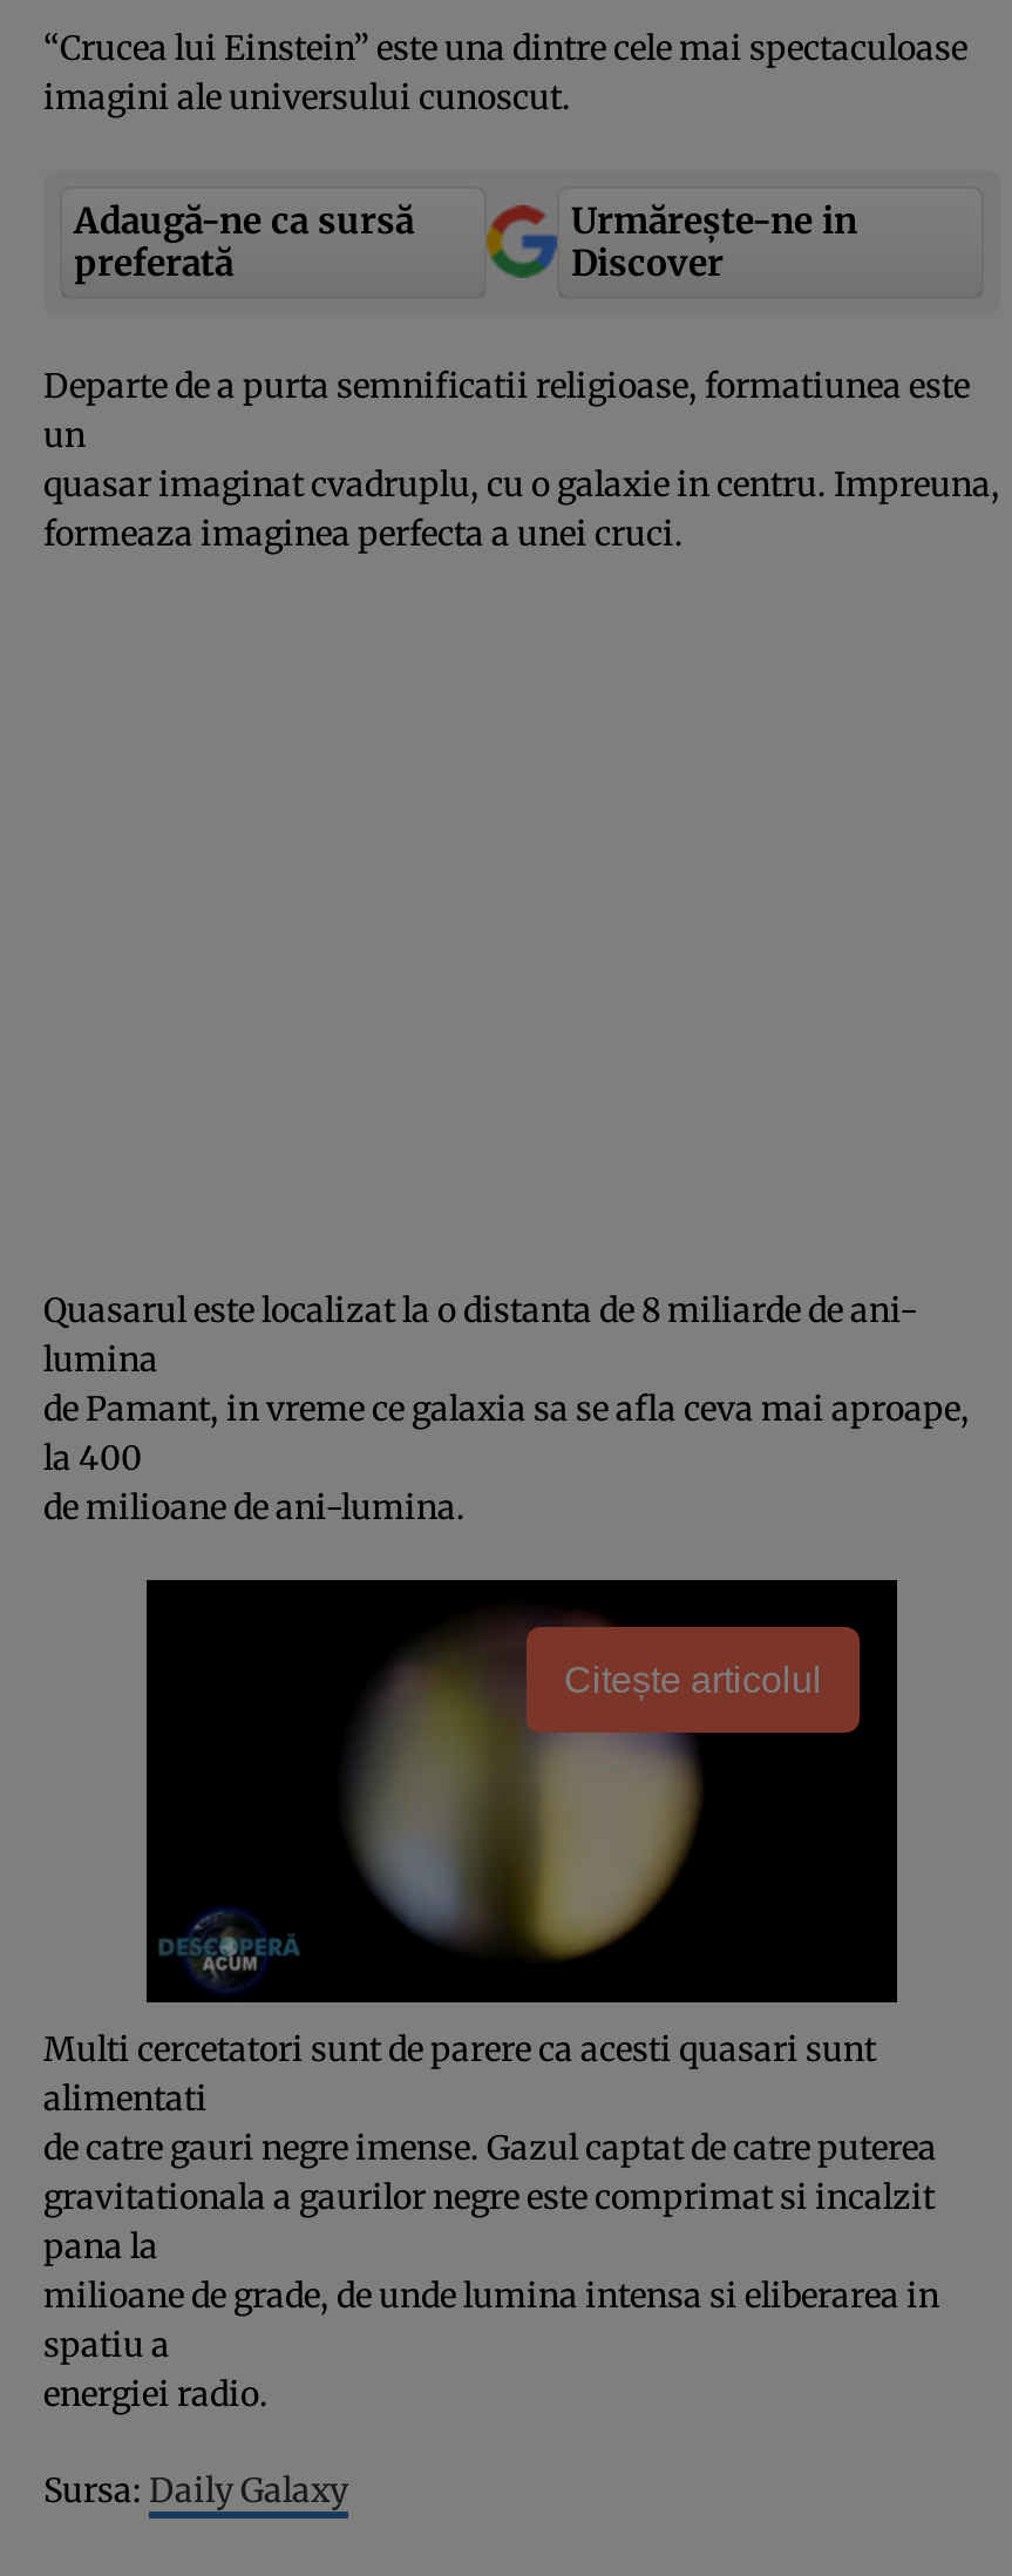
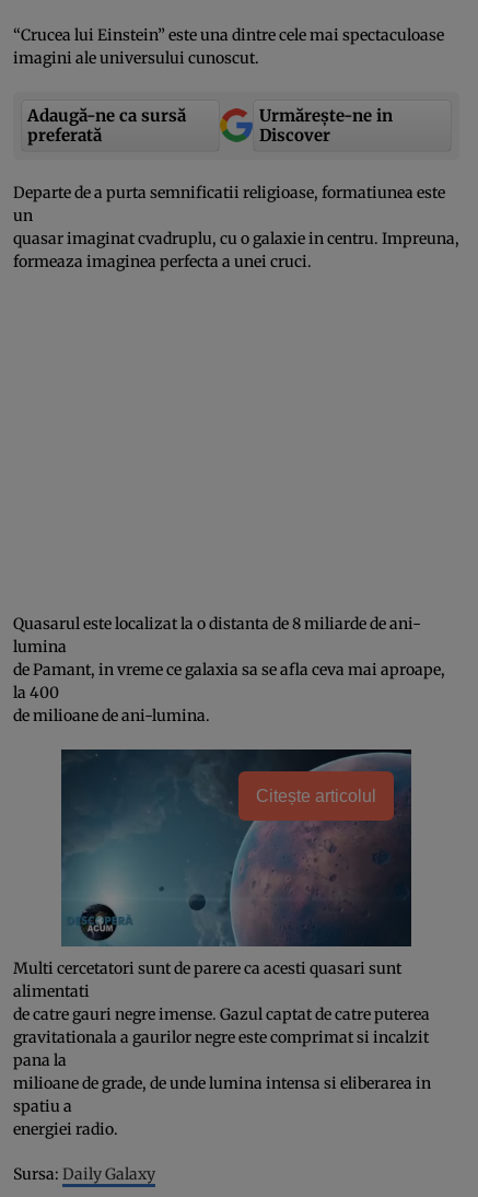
- [image]
+ [image]
